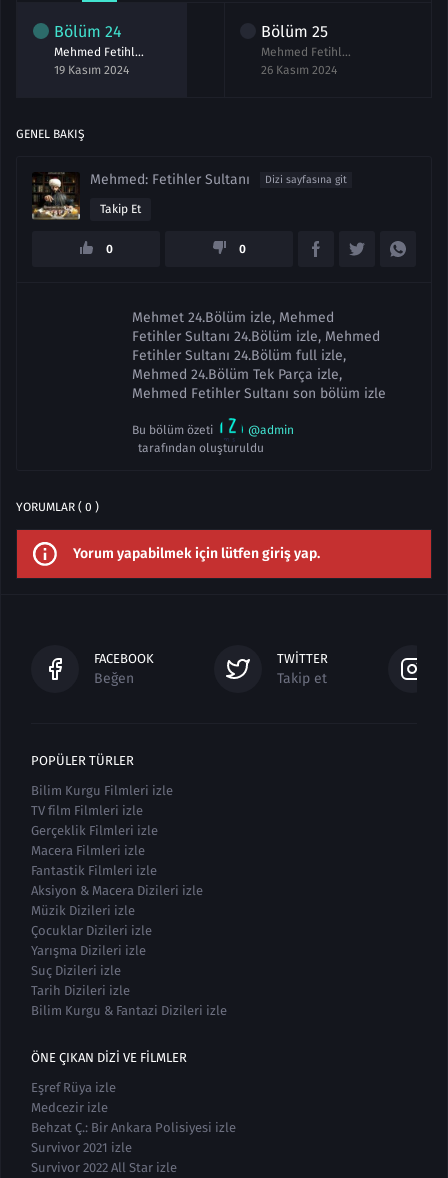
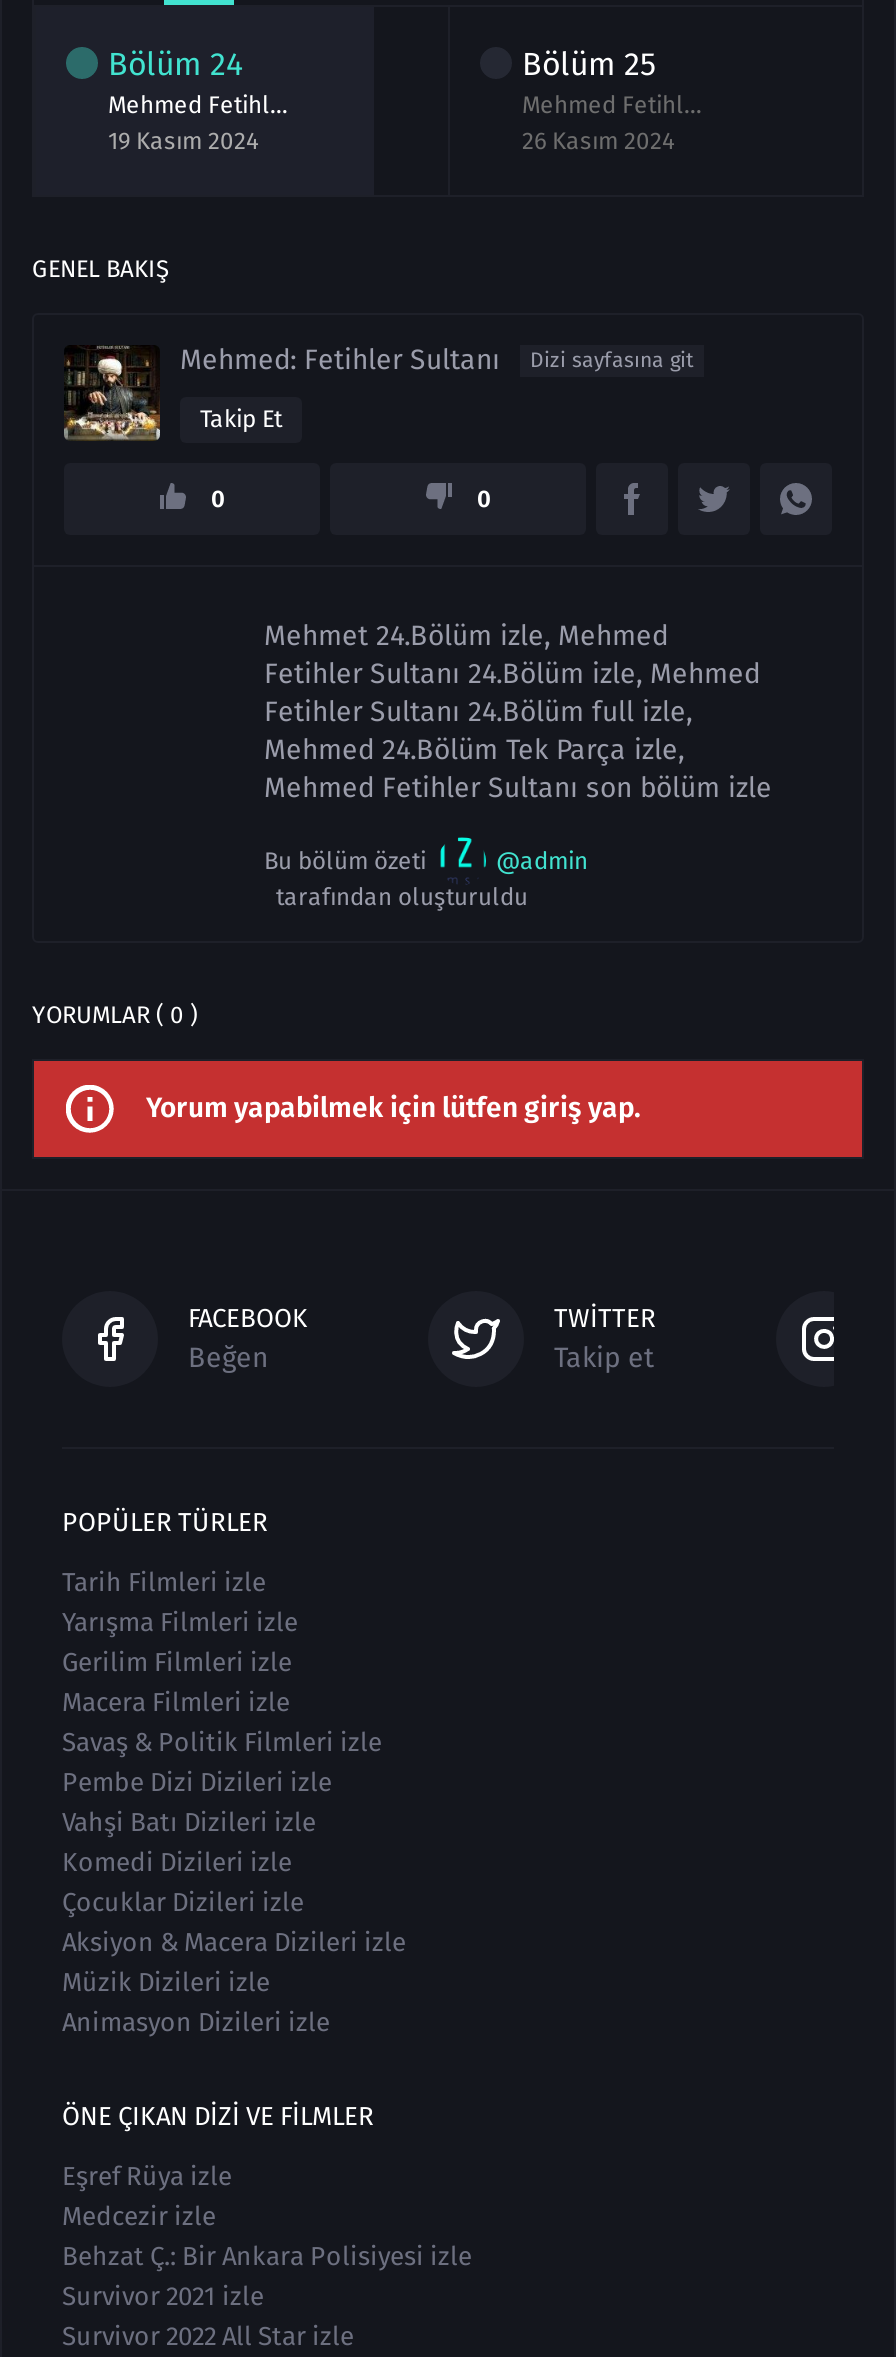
- Bilim Kurgu Filmleri izle
- TV film Filmleri izle
- Gerçeklik Filmleri izle
+ Tarih Filmleri izle
+ Yarışma Filmleri izle
+ Gerilim Filmleri izle

- Fantastik Filmleri izle
+ Savaş & Politik Filmleri izle
+ Pembe Dizi Dizileri izle
+ Vahşi Batı Dizileri izle
+ Komedi Dizileri izle

moved down: Aksiyon & Macera Dizileri izle | Müzik Dizileri izle

moved up: Çocuklar Dizileri izle

- Yarışma Dizileri izle
- Suç Dizileri izle
- Tarih Dizileri izle
- Bilim Kurgu & Fantazi Dizileri izle
+ Animasyon Dizileri izle
